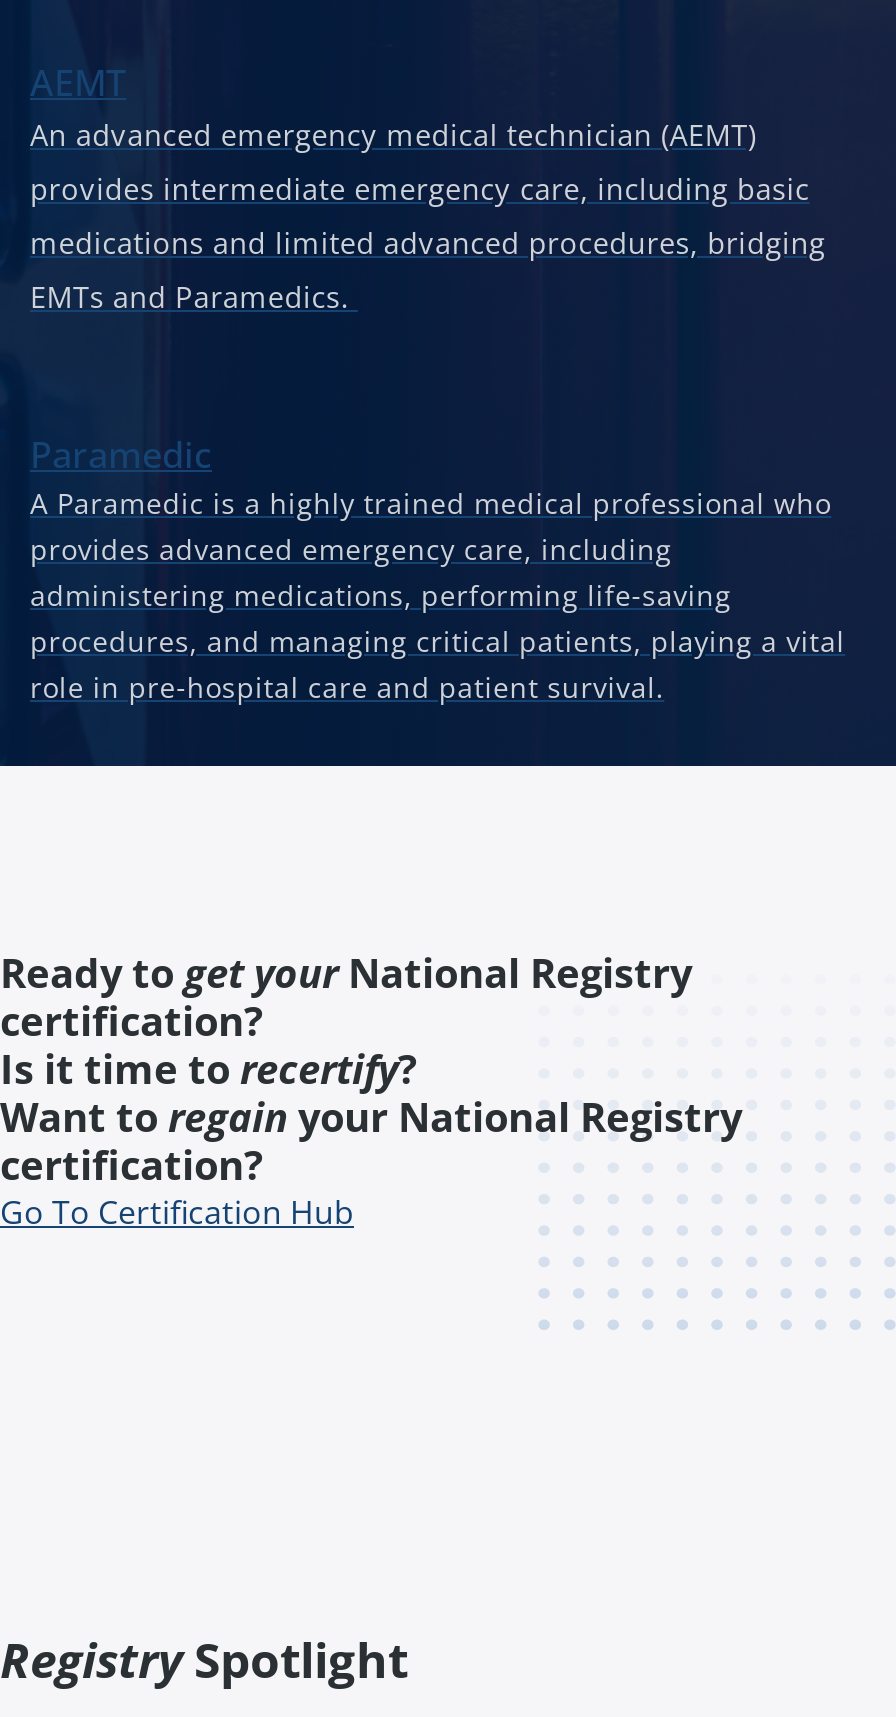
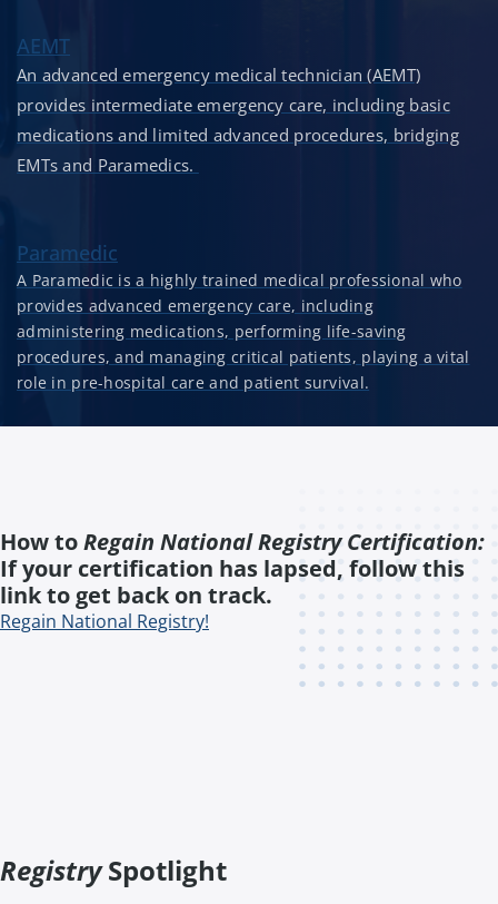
- Ready to get your National Registry
- certification?
- Is it time to recertify?
- Want to regain your National Registry
- certification?
- Go To Certification Hub
+ How to Regain National Registry Certification:
+ If your certification has lapsed, follow this
+ link to get back on track.
+ Regain National Registry!
